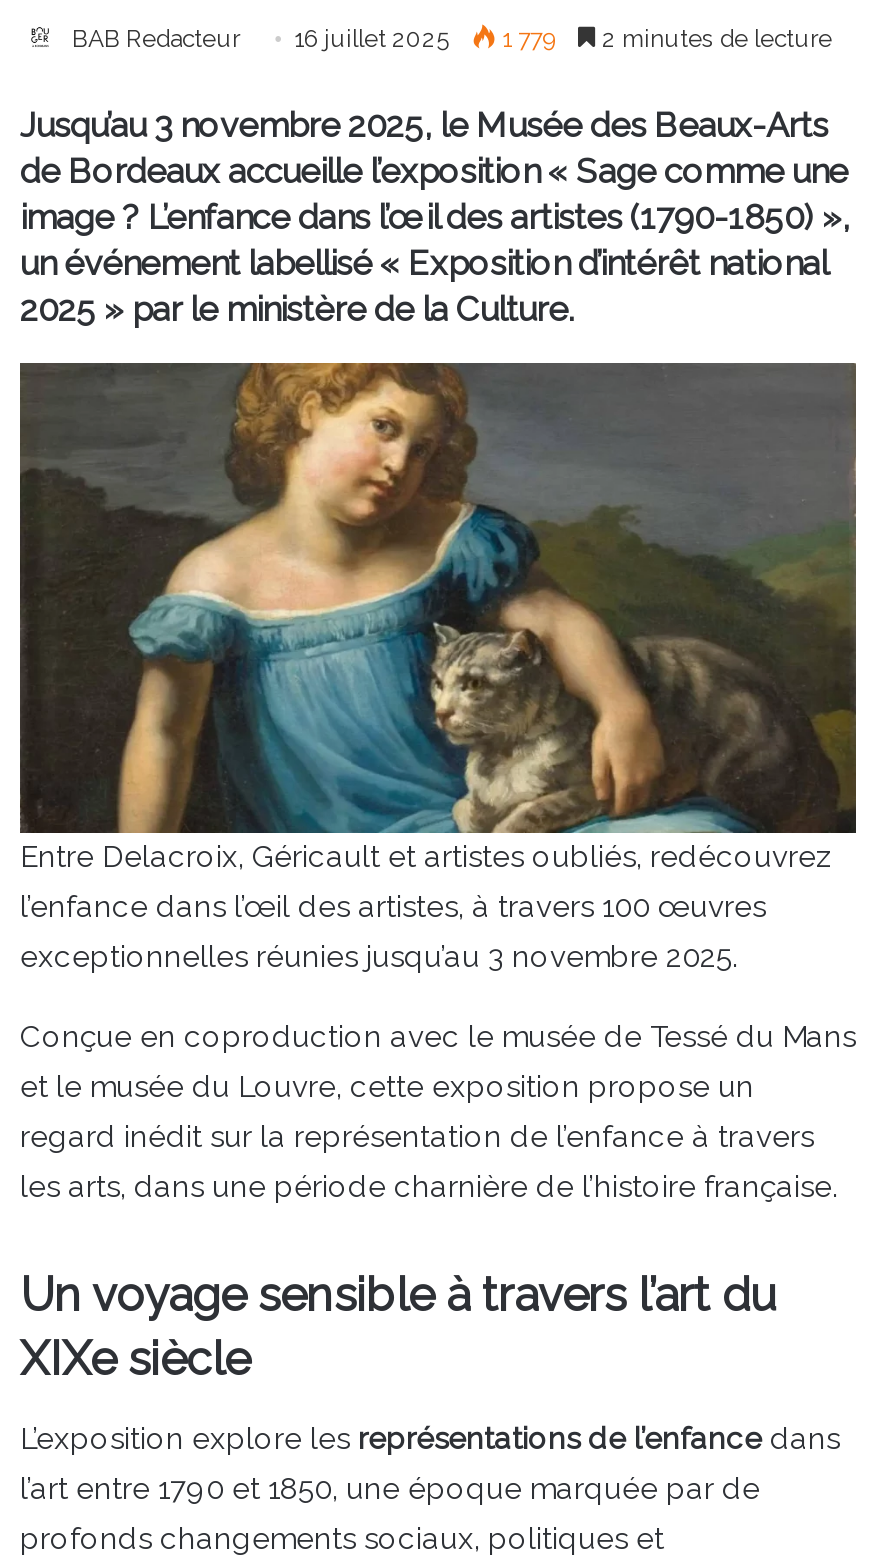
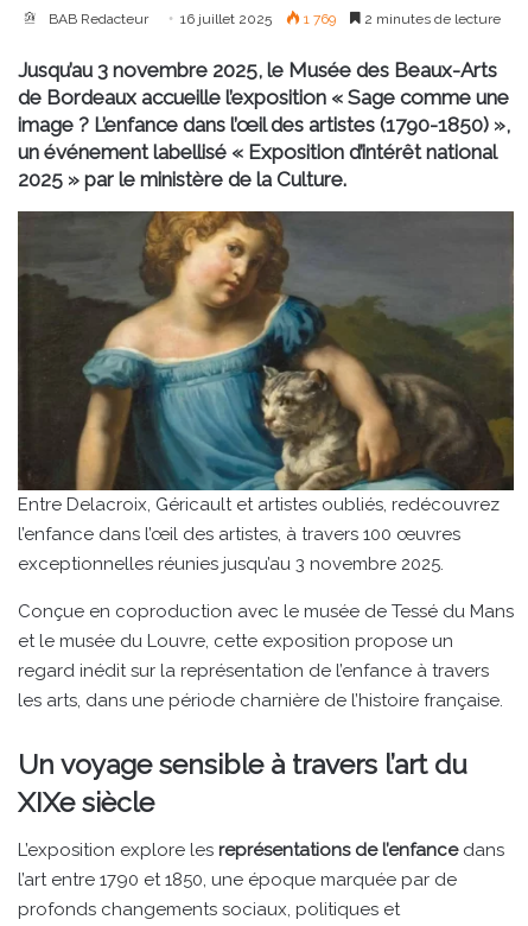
- BAB Redacteur 16 juillet 2025 1 779 2 minutes de lecture
+ BAB Redacteur 16 juillet 2025 1 769 2 minutes de lecture
